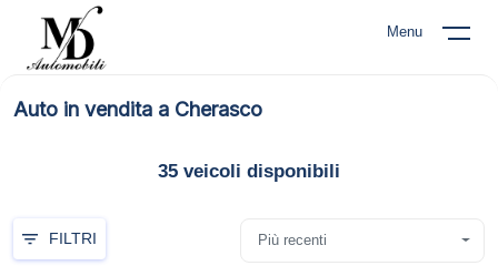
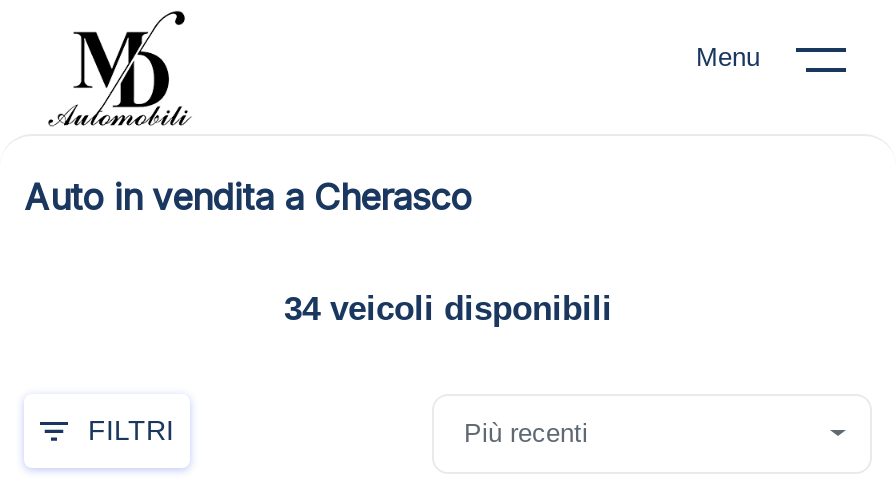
- 35 veicoli disponibili
+ 34 veicoli disponibili
